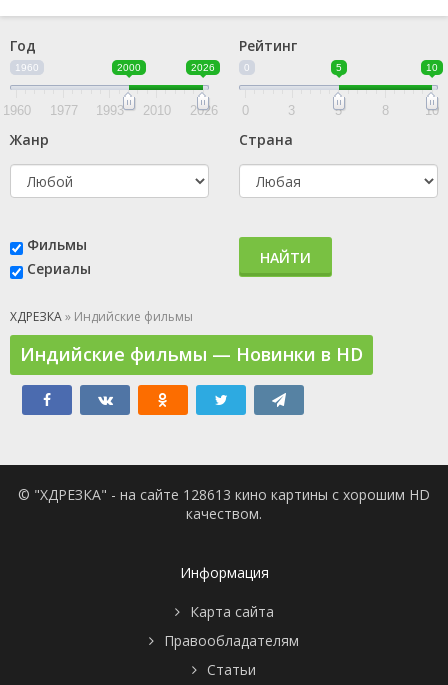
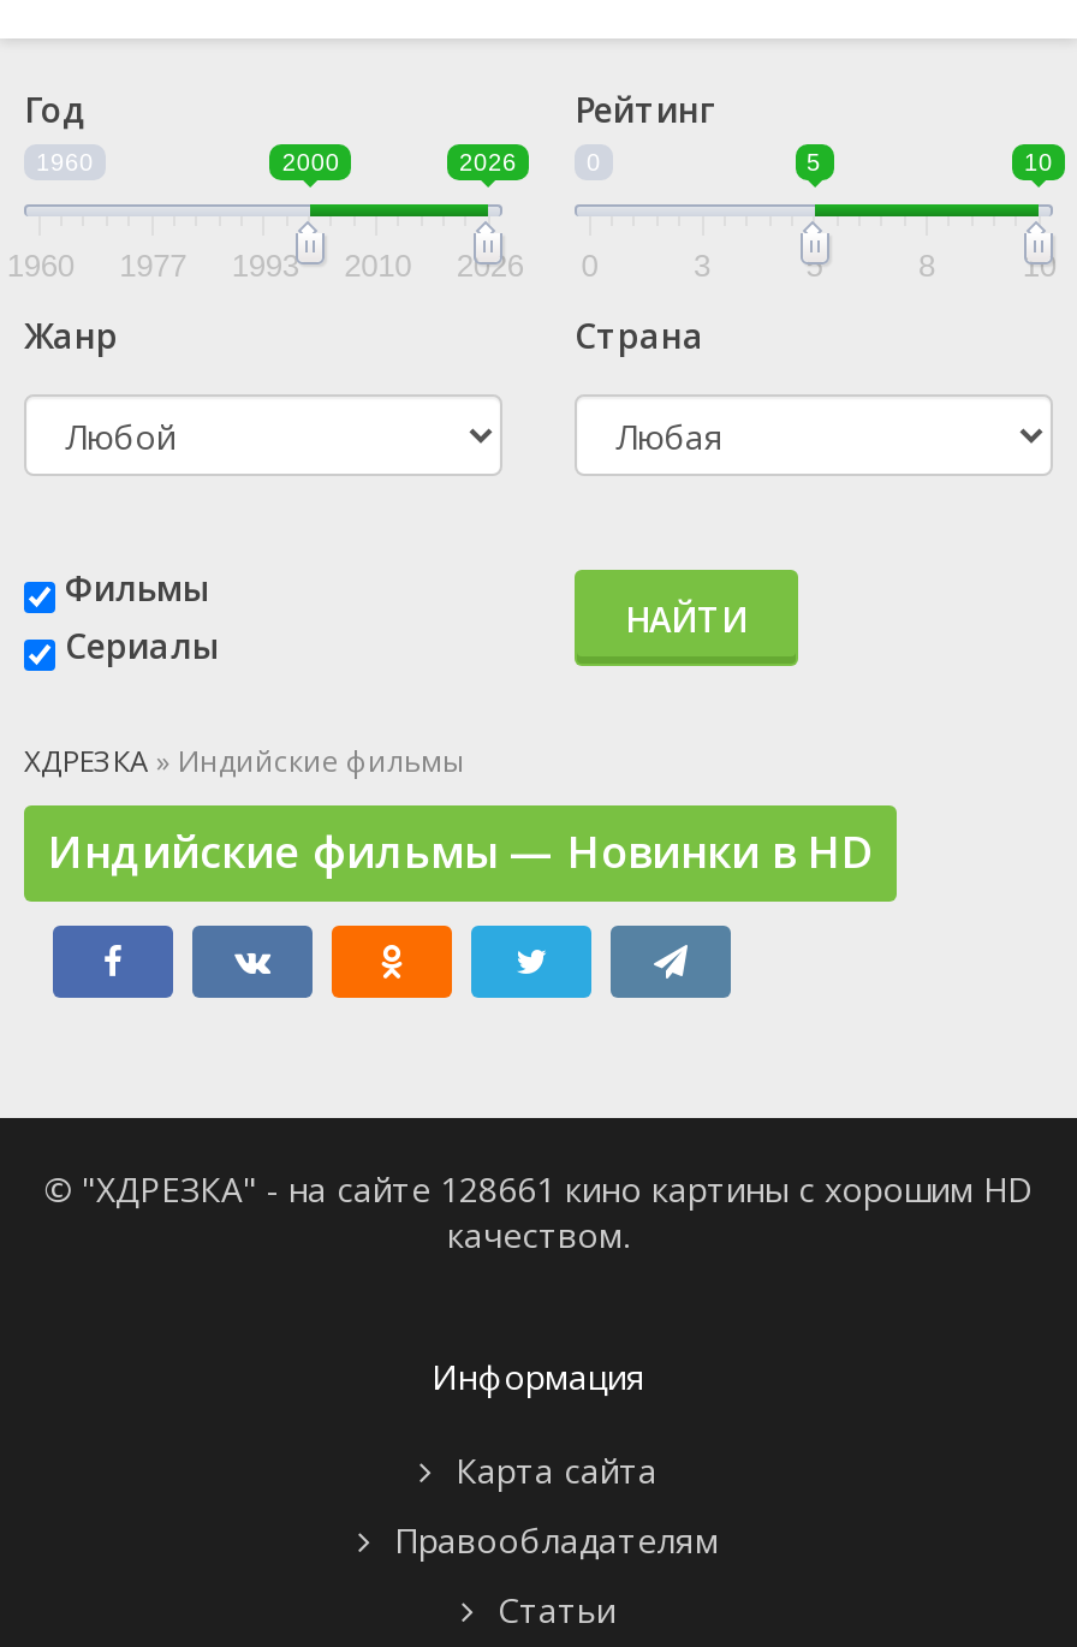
- © "ХДРЕЗКА" - на сайте 128613 кино картины с хорошим HD
+ © "ХДРЕЗКА" - на сайте 128661 кино картины с хорошим HD
